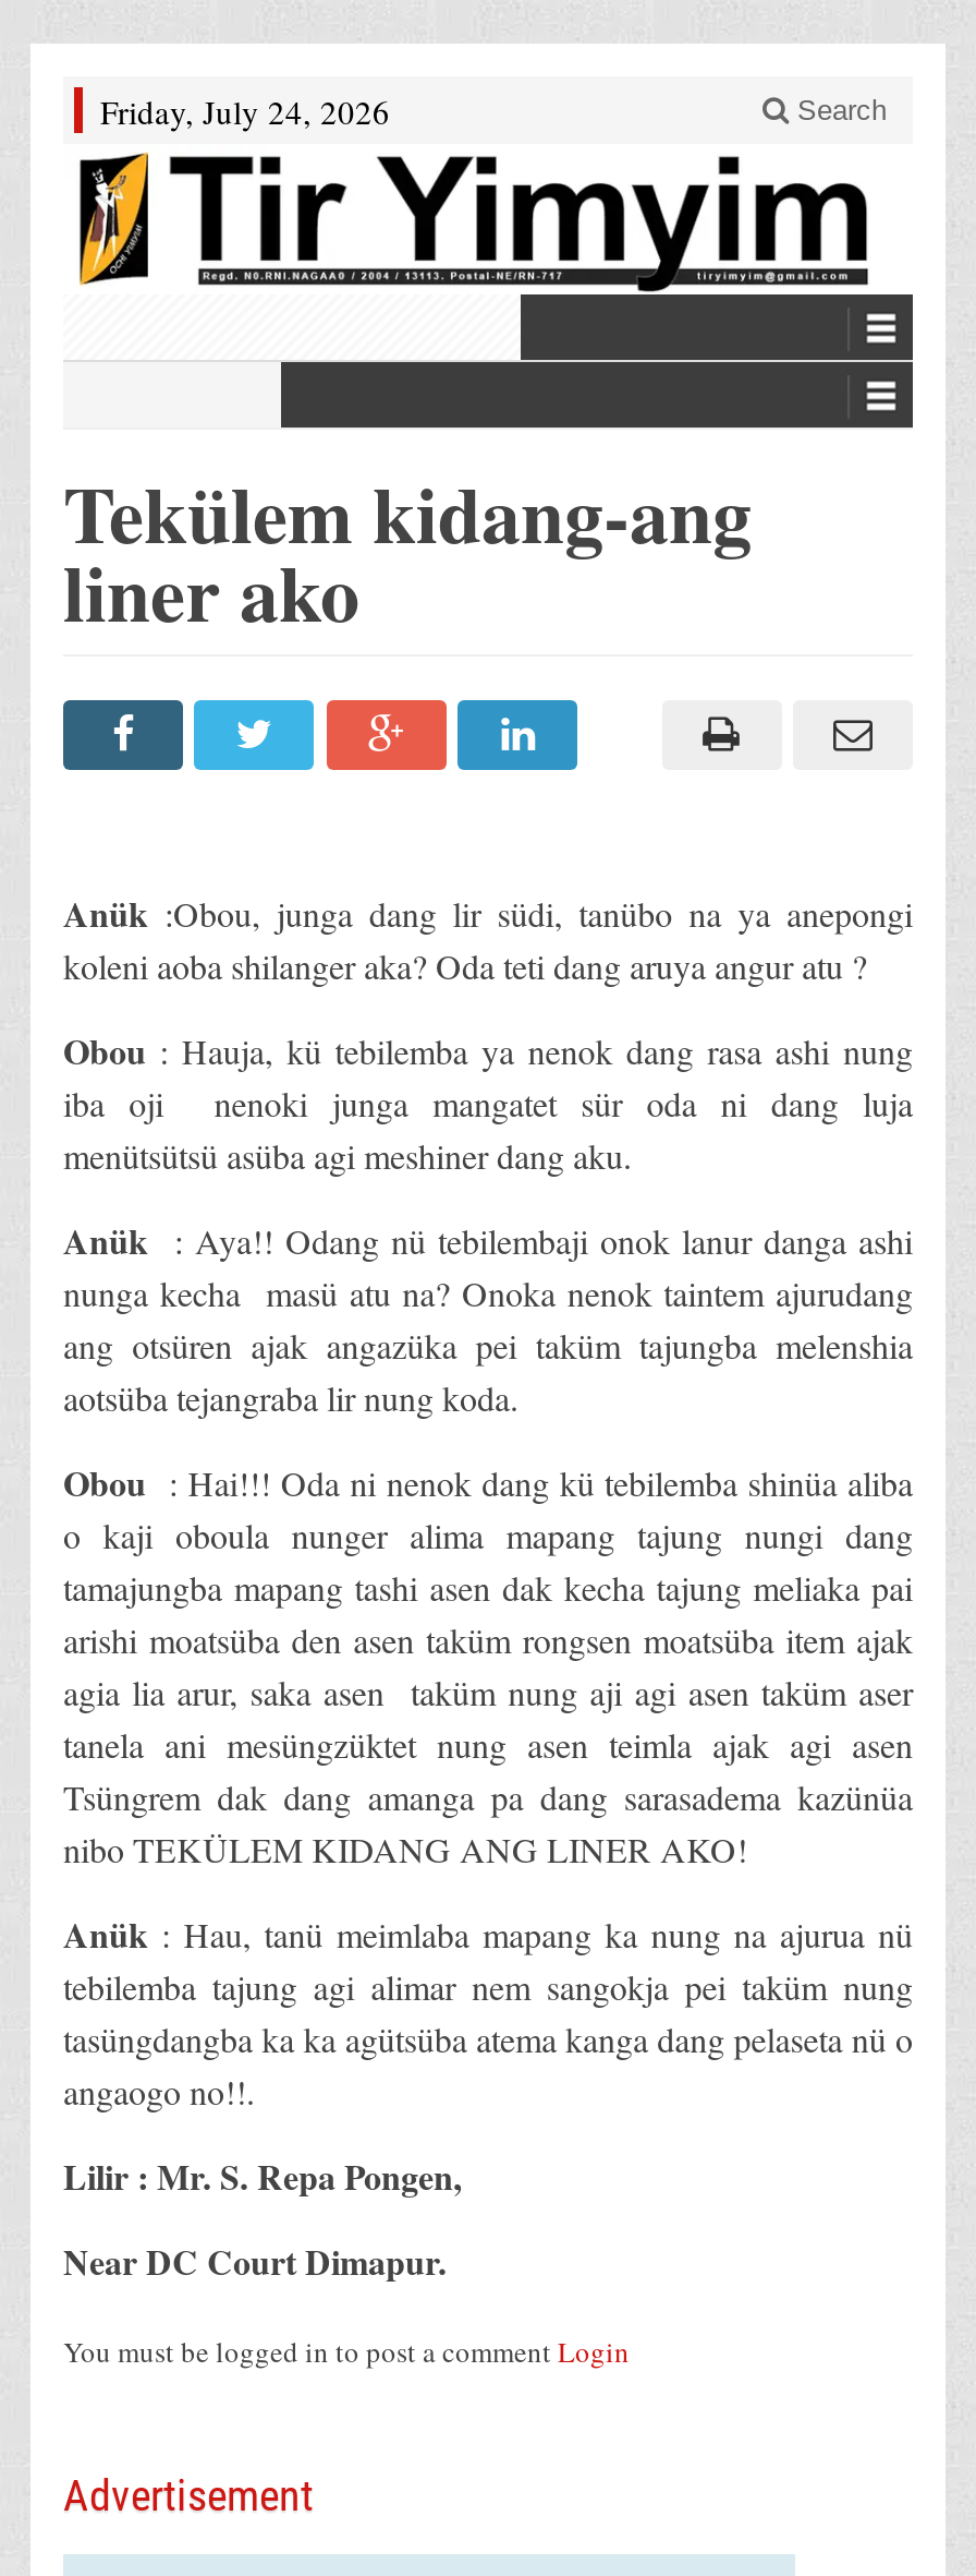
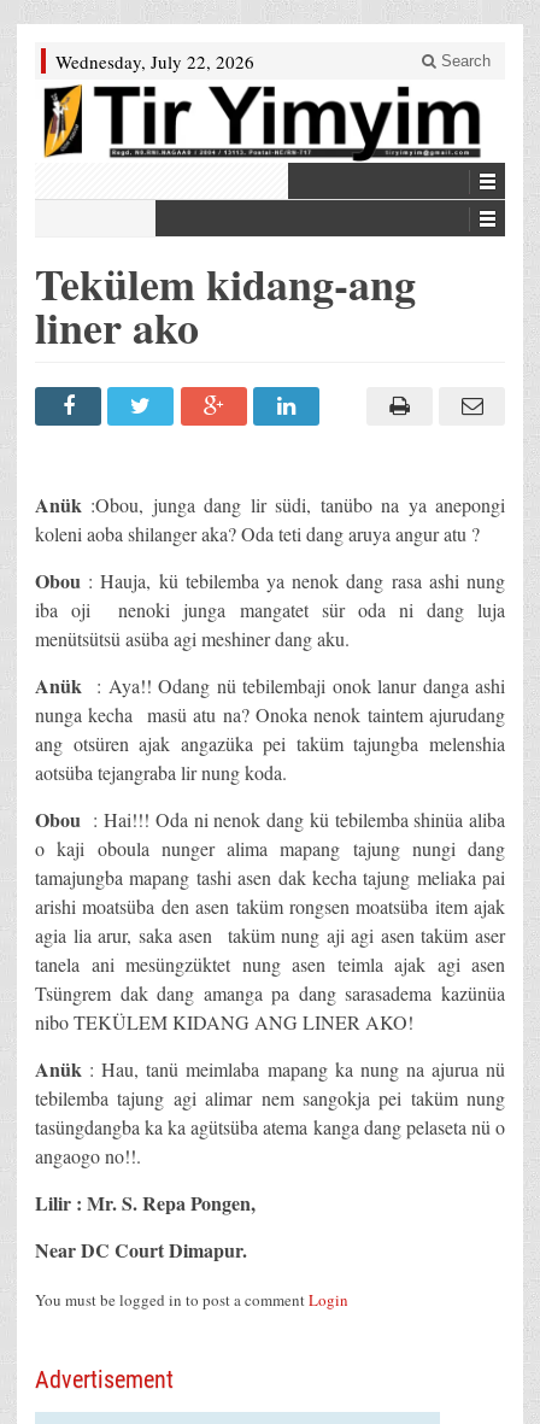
- Friday, July 24, 2026
+ Wednesday, July 22, 2026
